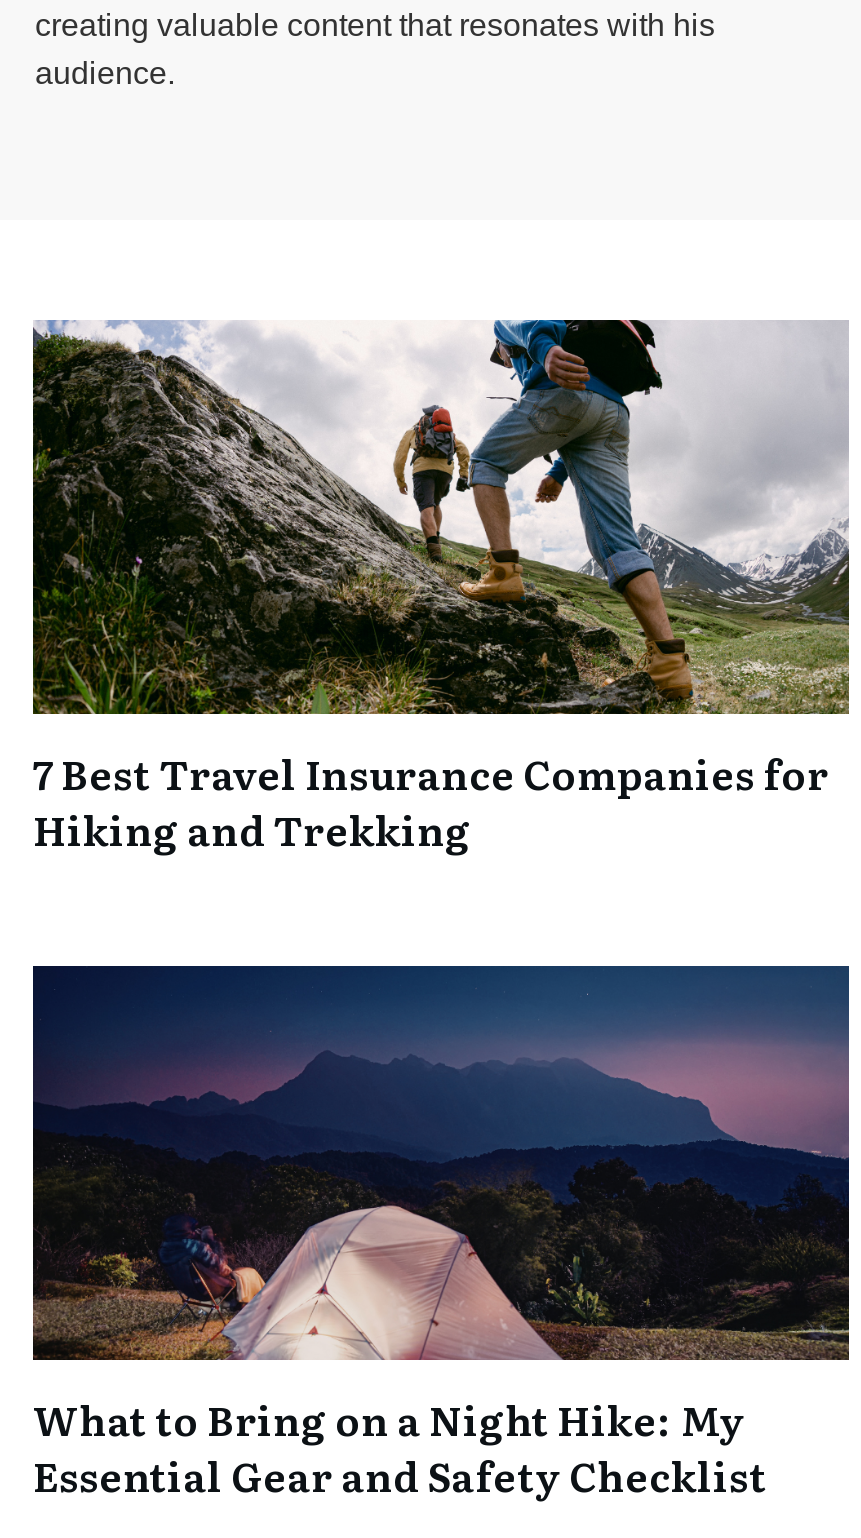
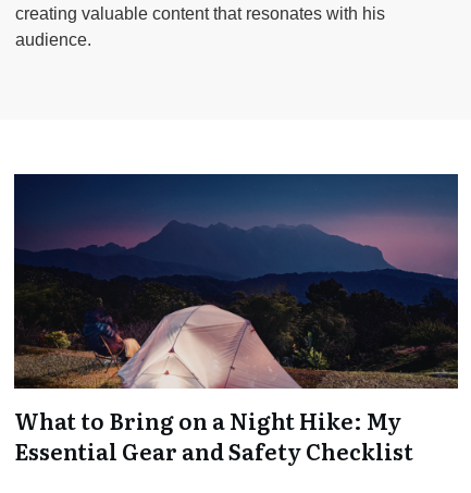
- [image]
- 7 Best Travel Insurance Companies for
- Hiking and Trekking
